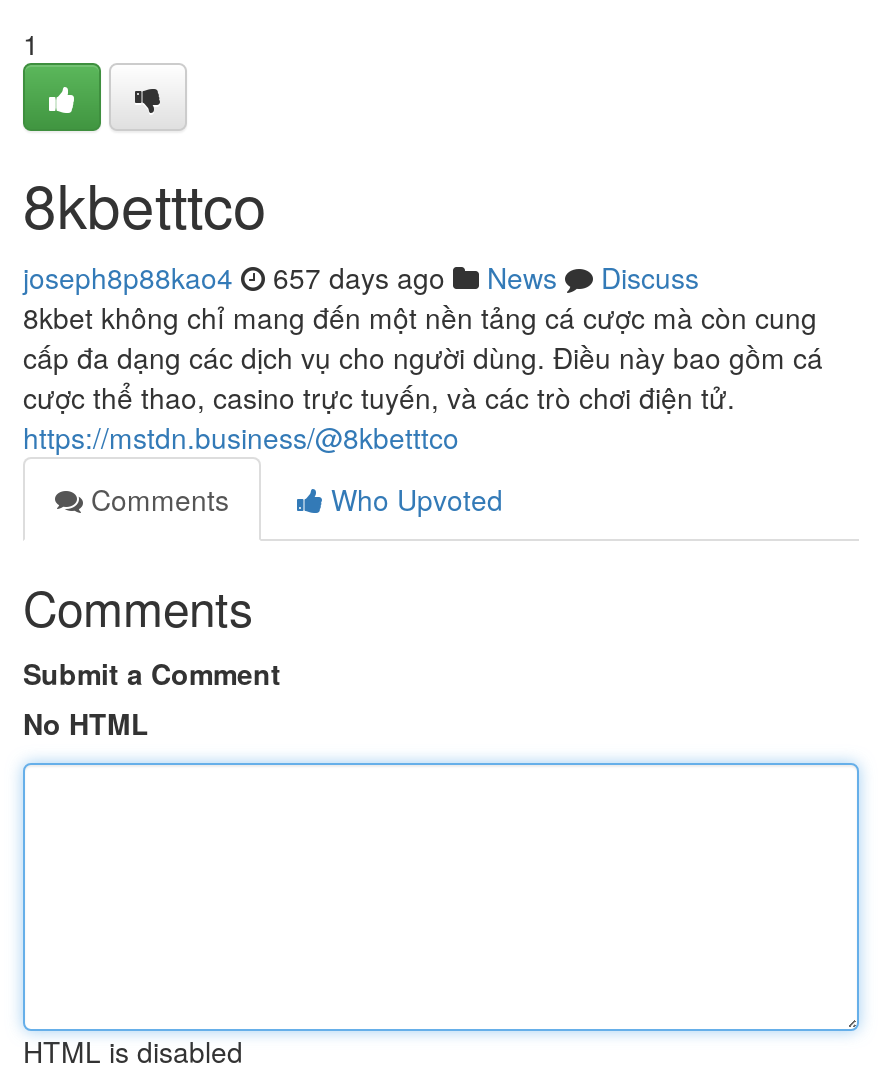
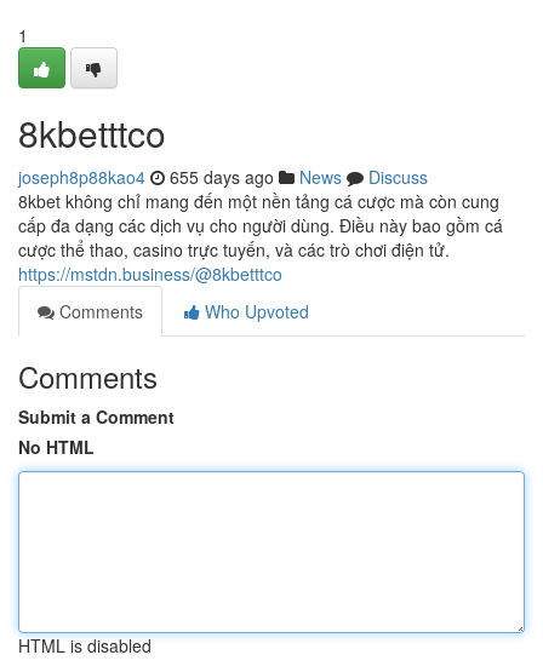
- joseph8p88kao4 657 days ago News Discuss
+ joseph8p88kao4 655 days ago News Discuss
